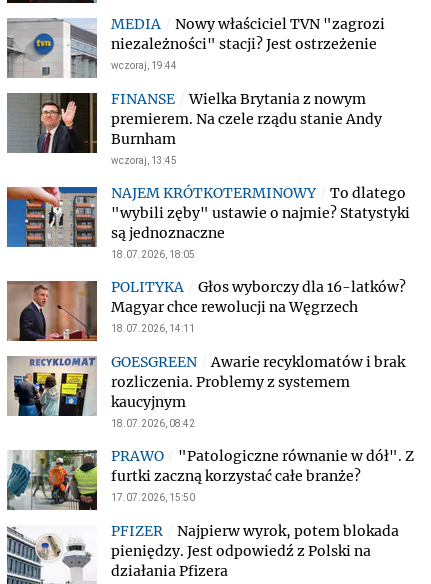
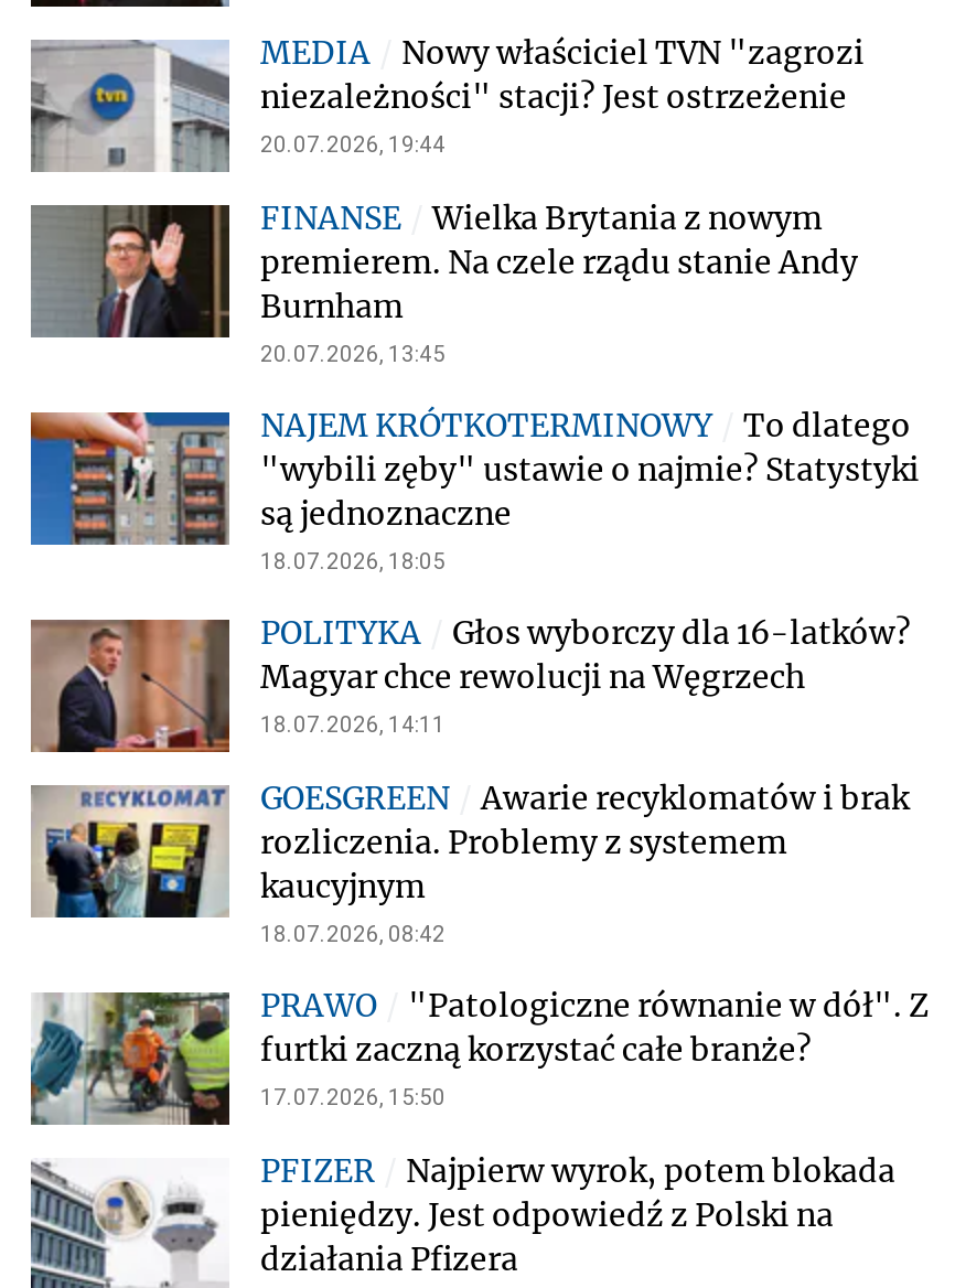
- wczoraj, 19:44
+ 20.07.2026, 19:44

- wczoraj, 13:45
+ 20.07.2026, 13:45
